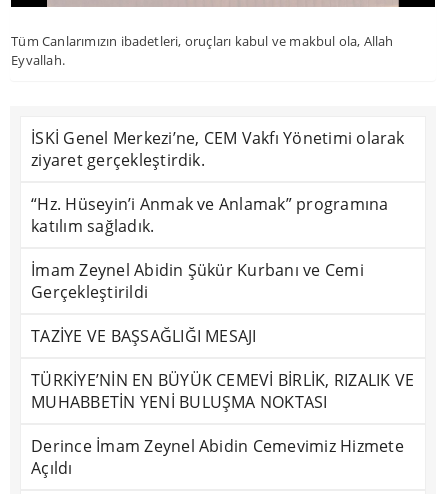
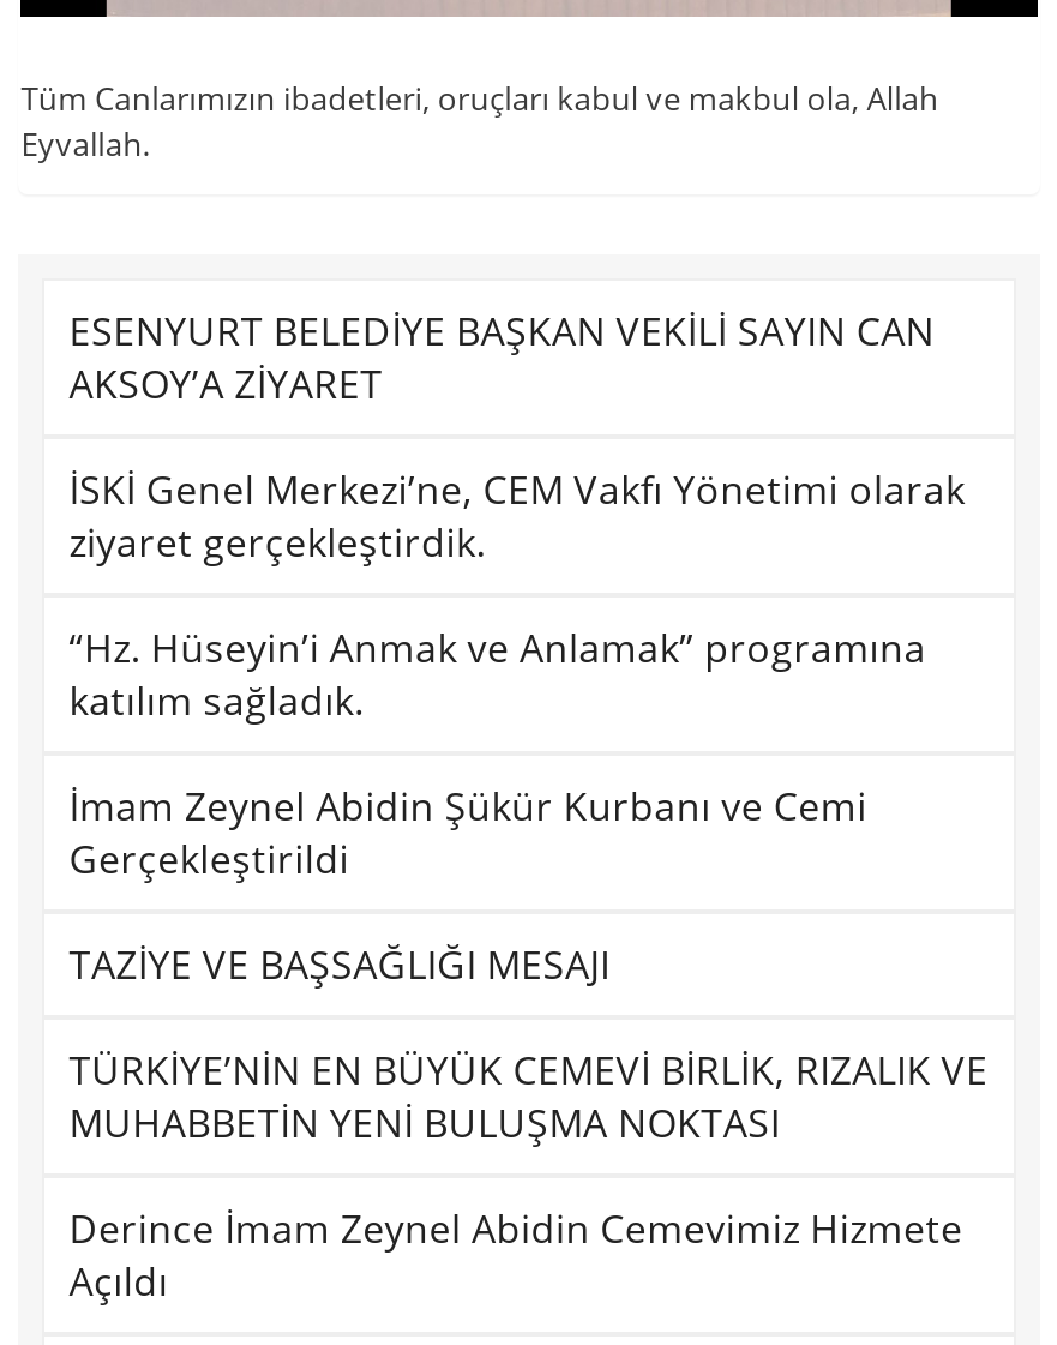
+ ESENYURT BELEDİYE BAŞKAN VEKİLİ SAYIN CAN
+ AKSOY’A ZİYARET
